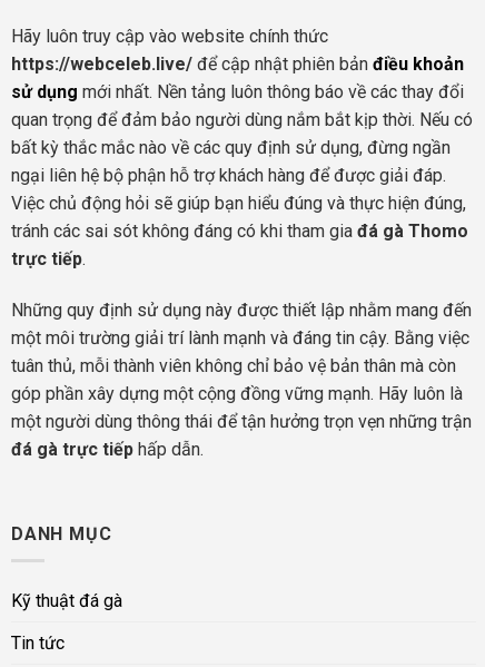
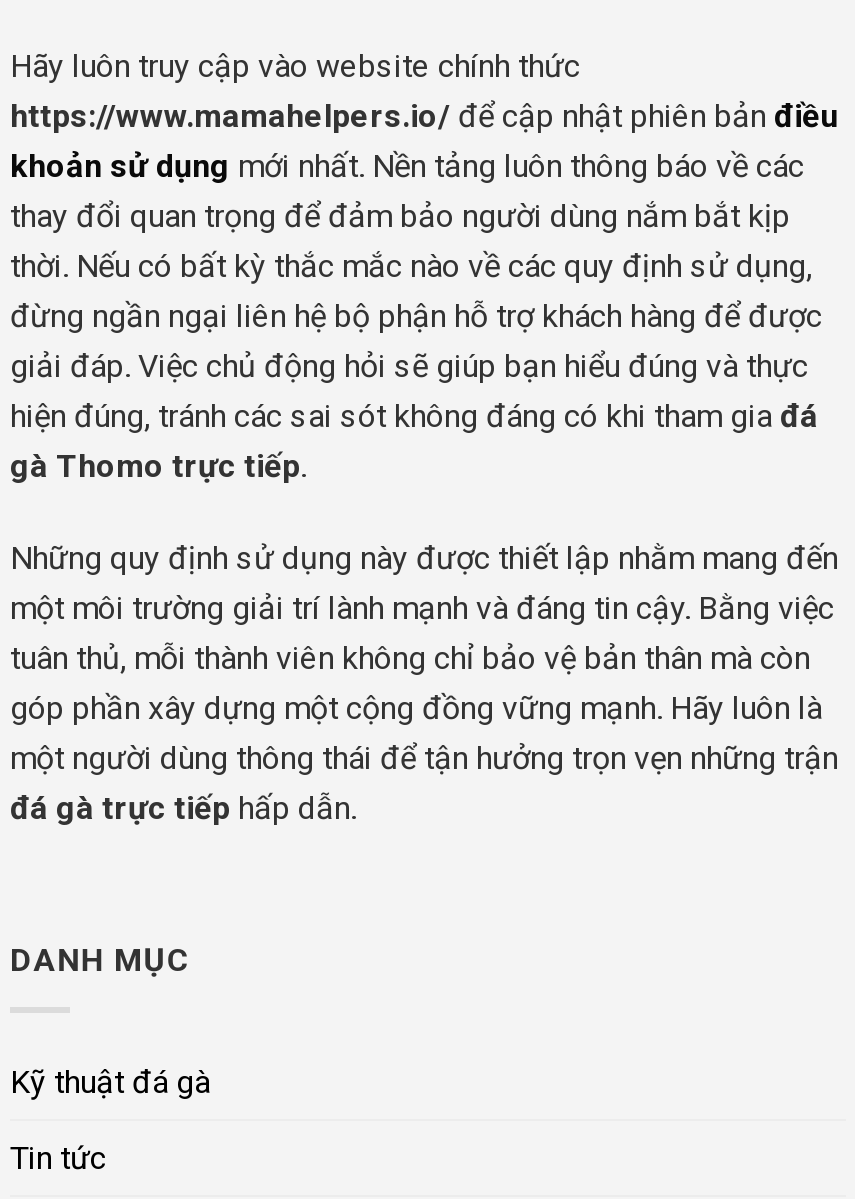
- https://webceleb.live/ để cập nhật phiên bản điều khoản
- sử dụng mới nhất. Nền tảng luôn thông báo về các thay đổi
- quan trọng để đảm bảo người dùng nắm bắt kịp thời. Nếu có
- bất kỳ thắc mắc nào về các quy định sử dụng, đừng ngần
- ngại liên hệ bộ phận hỗ trợ khách hàng để được giải đáp.
- Việc chủ động hỏi sẽ giúp bạn hiểu đúng và thực hiện đúng,
- tránh các sai sót không đáng có khi tham gia đá gà Thomo
- trực tiếp.
+ https://www.mamahelpers.io/ để cập nhật phiên bản điều
+ khoản sử dụng mới nhất. Nền tảng luôn thông báo về các
+ thay đổi quan trọng để đảm bảo người dùng nắm bắt kịp
+ thời. Nếu có bất kỳ thắc mắc nào về các quy định sử dụng,
+ đừng ngần ngại liên hệ bộ phận hỗ trợ khách hàng để được
+ giải đáp. Việc chủ động hỏi sẽ giúp bạn hiểu đúng và thực
+ hiện đúng, tránh các sai sót không đáng có khi tham gia đá
+ gà Thomo trực tiếp.
